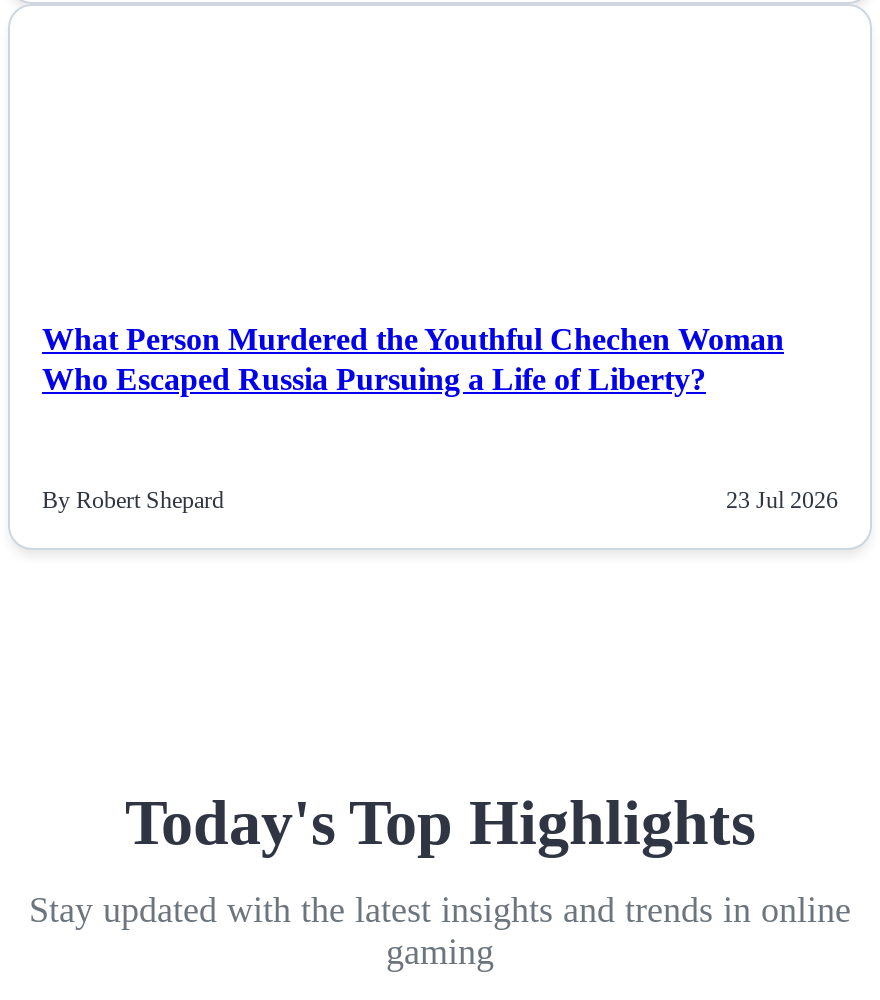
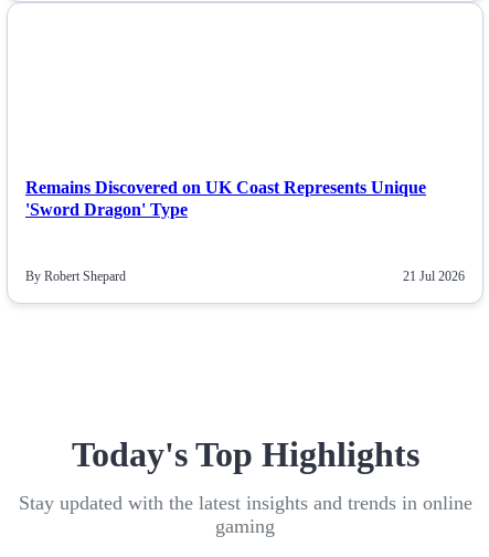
- What Person Murdered the Youthful Chechen Woman
- Who Escaped Russia Pursuing a Life of Liberty?
+ Remains Discovered on UK Coast Represents Unique
+ 'Sword Dragon' Type

- 23 Jul 2026
+ 21 Jul 2026
